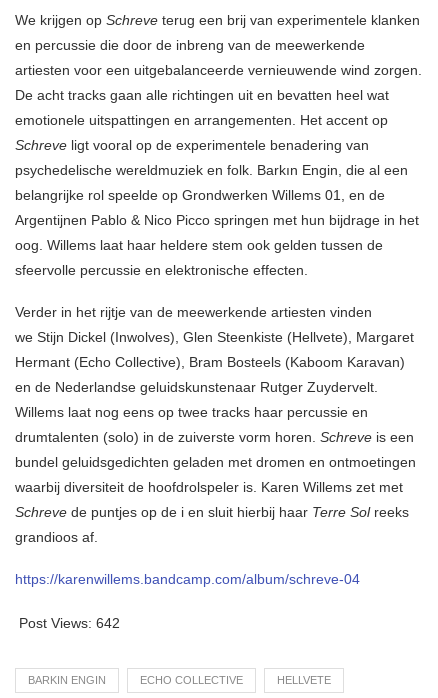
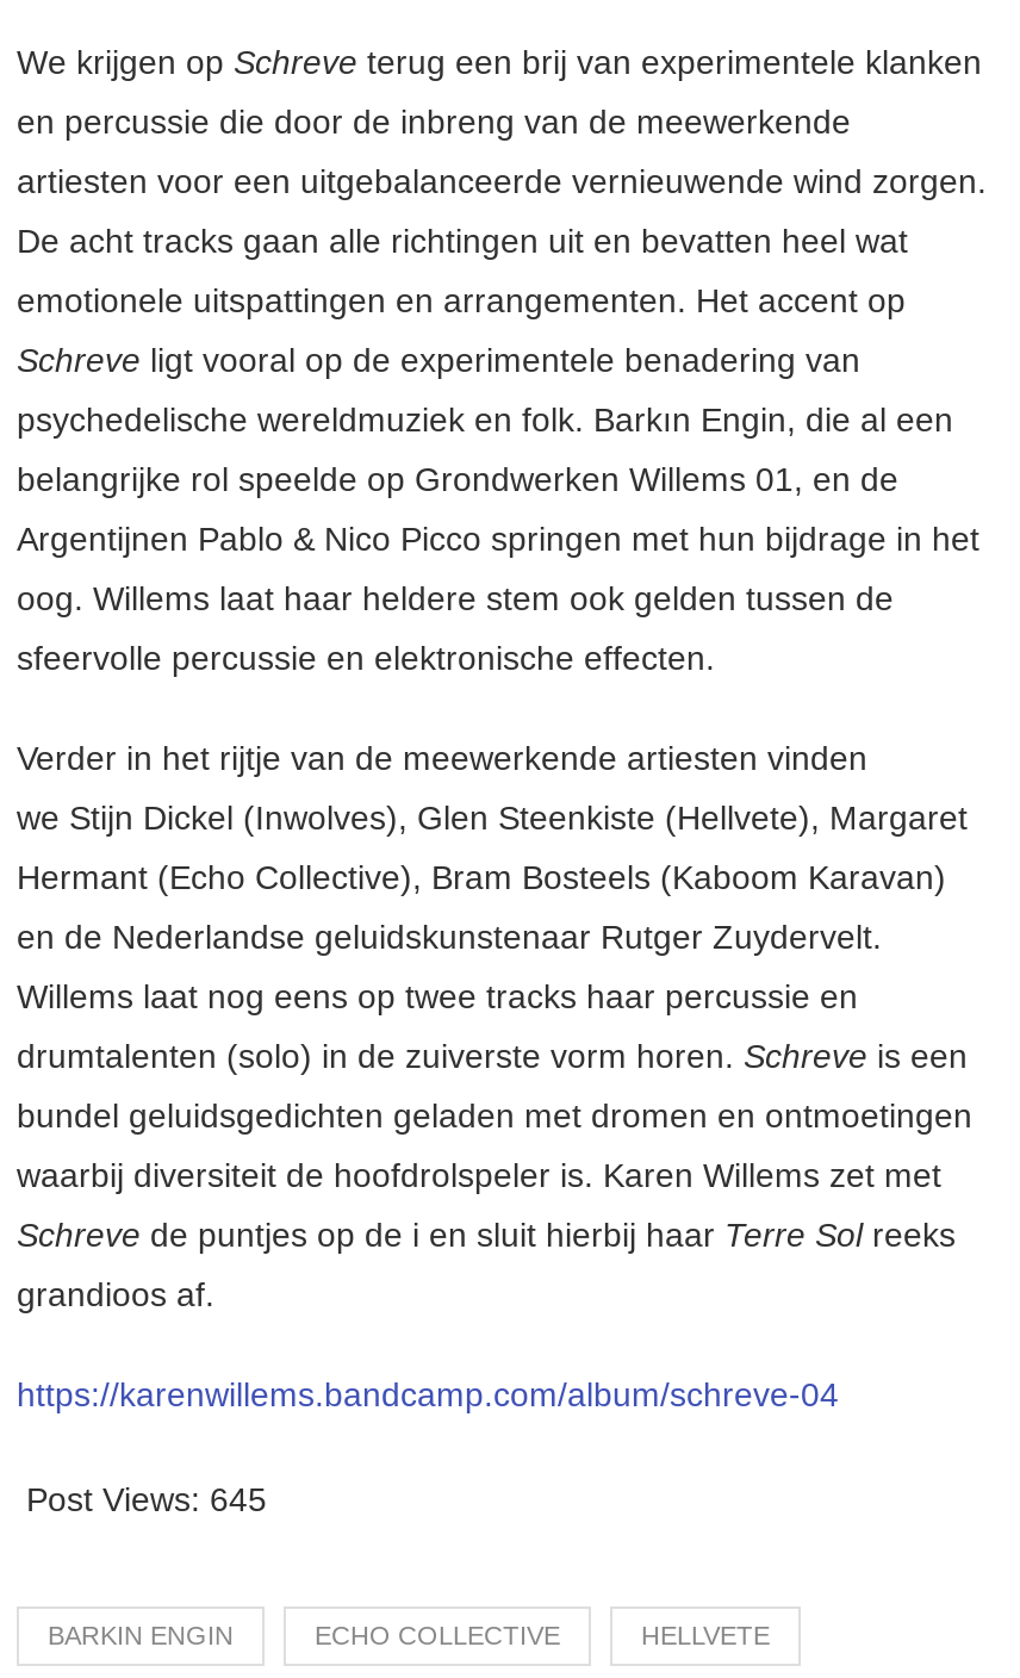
- Post Views: 642
+ Post Views: 645
